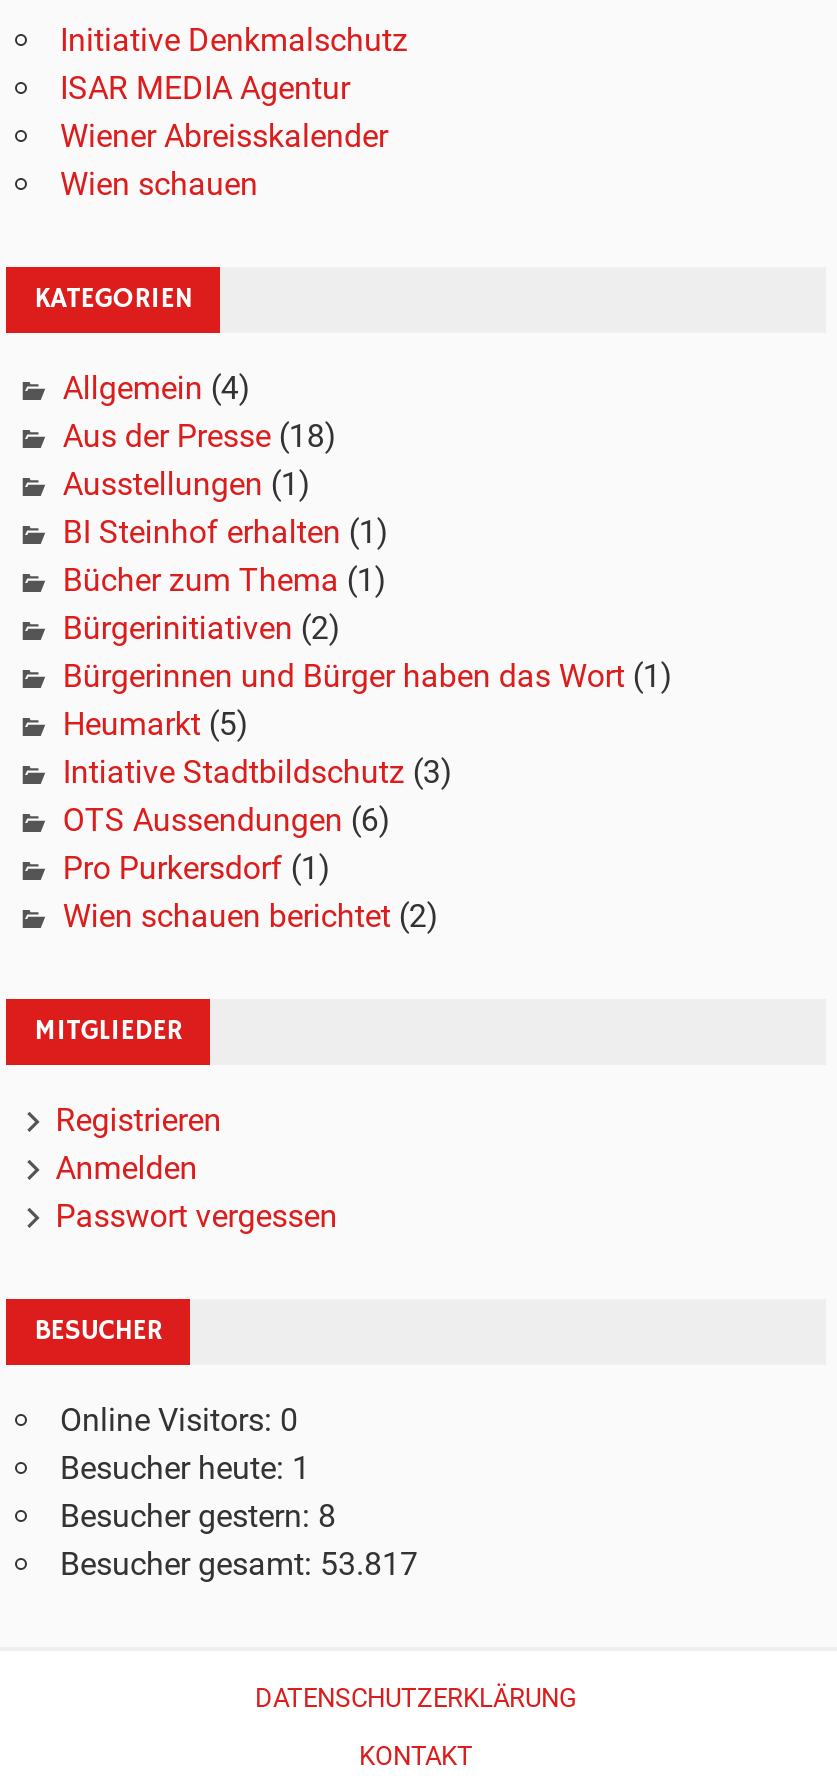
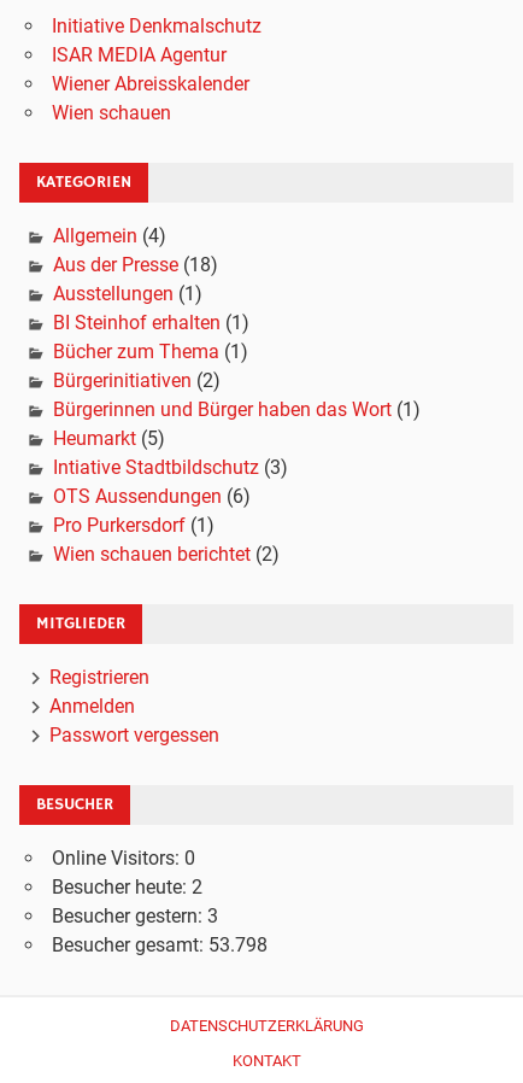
- Besucher heute: 1
+ Besucher heute: 2

- Besucher gestern: 8
+ Besucher gestern: 3

- Besucher gesamt: 53.817
+ Besucher gesamt: 53.798
